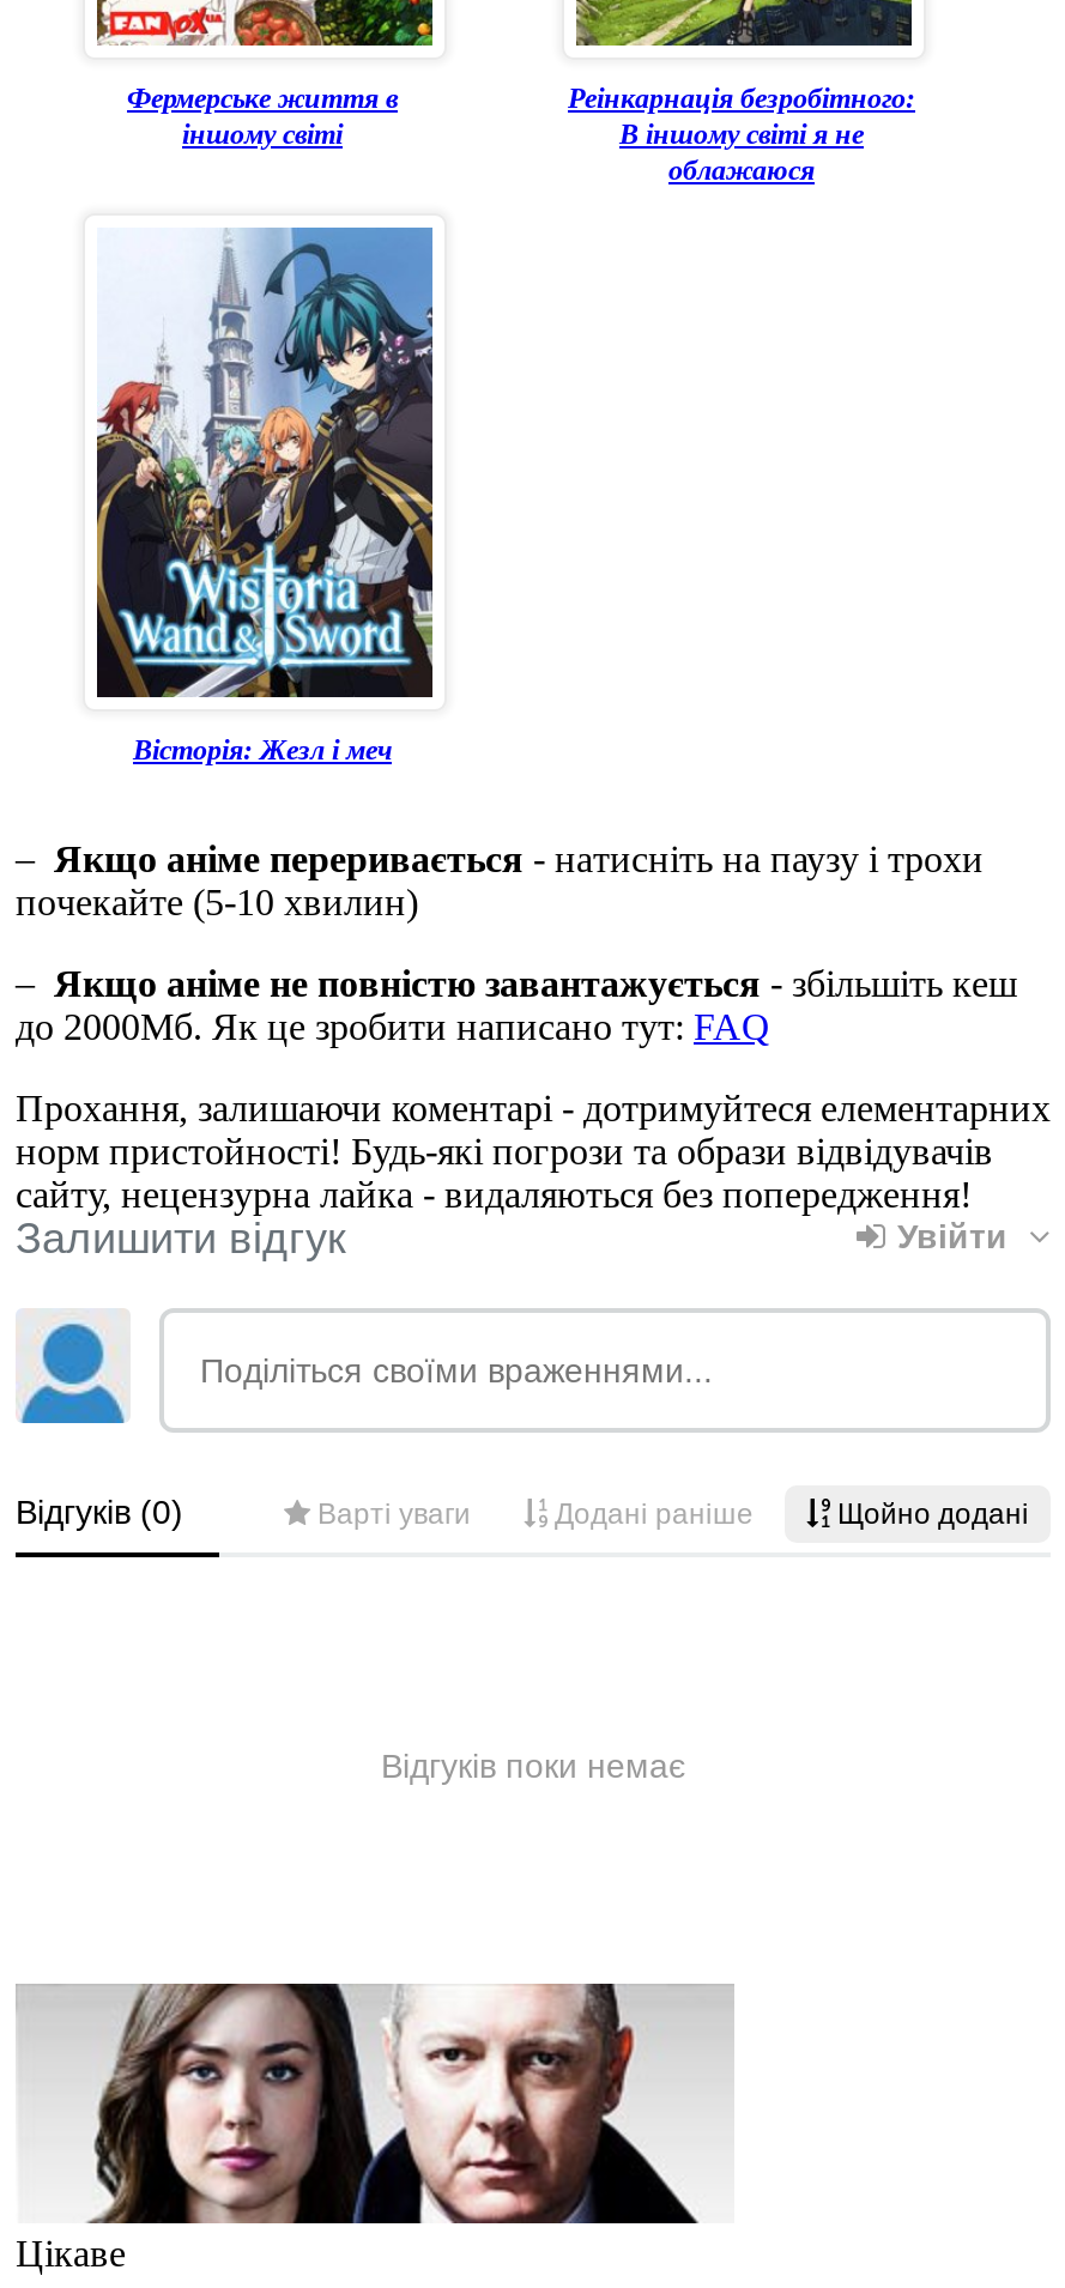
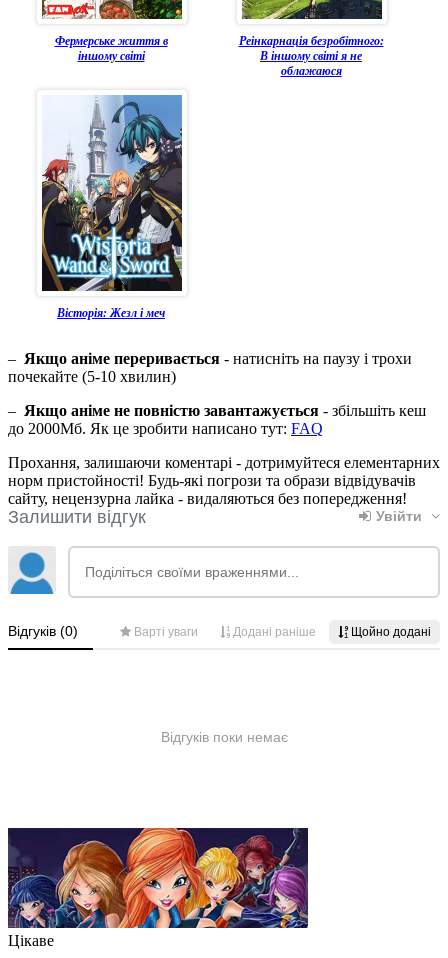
- [image]
+ [image]
